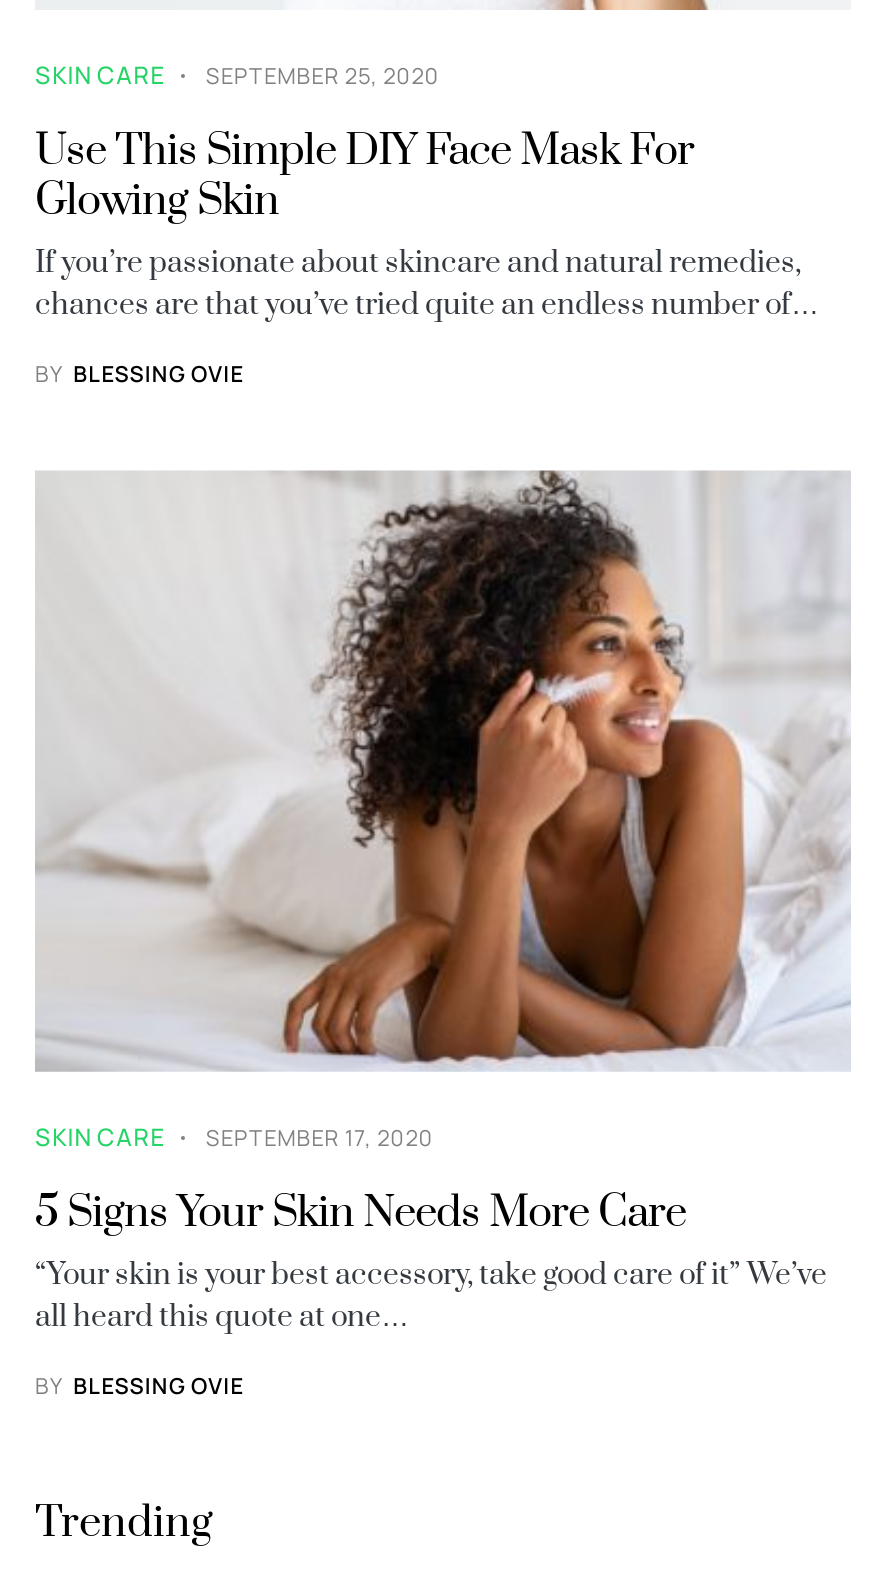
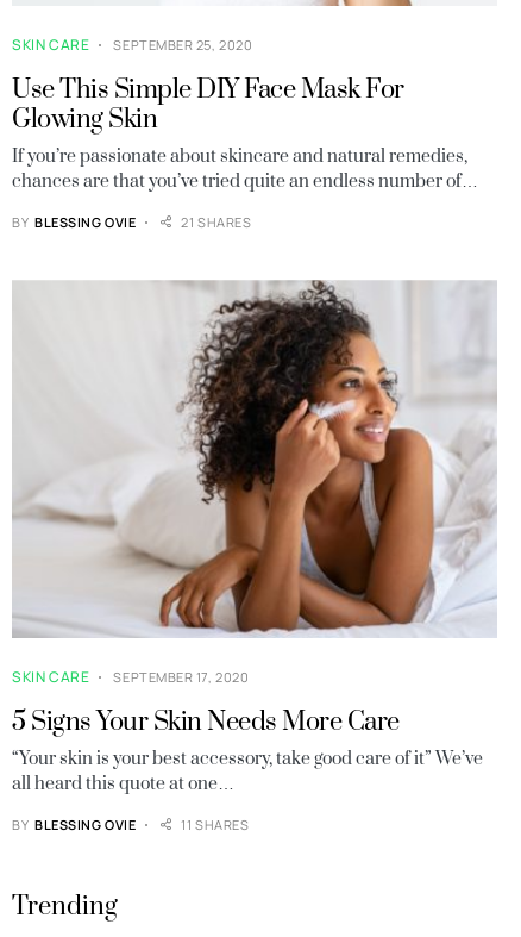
+ 21 SHARES

+ 11 SHARES
